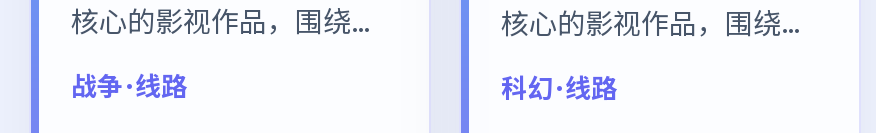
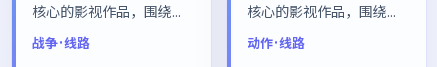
- 科幻· 线路
+ 动作· 线路
